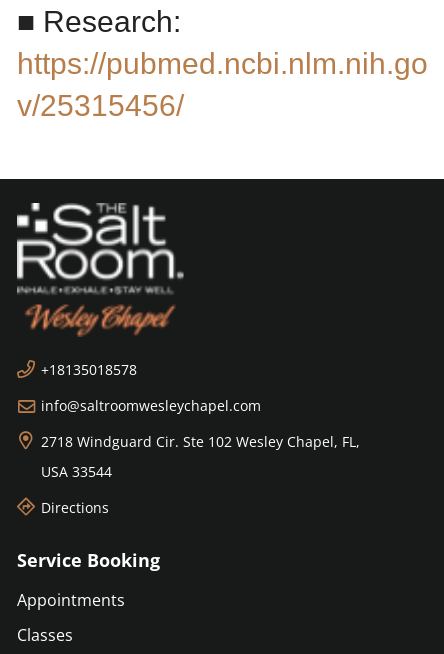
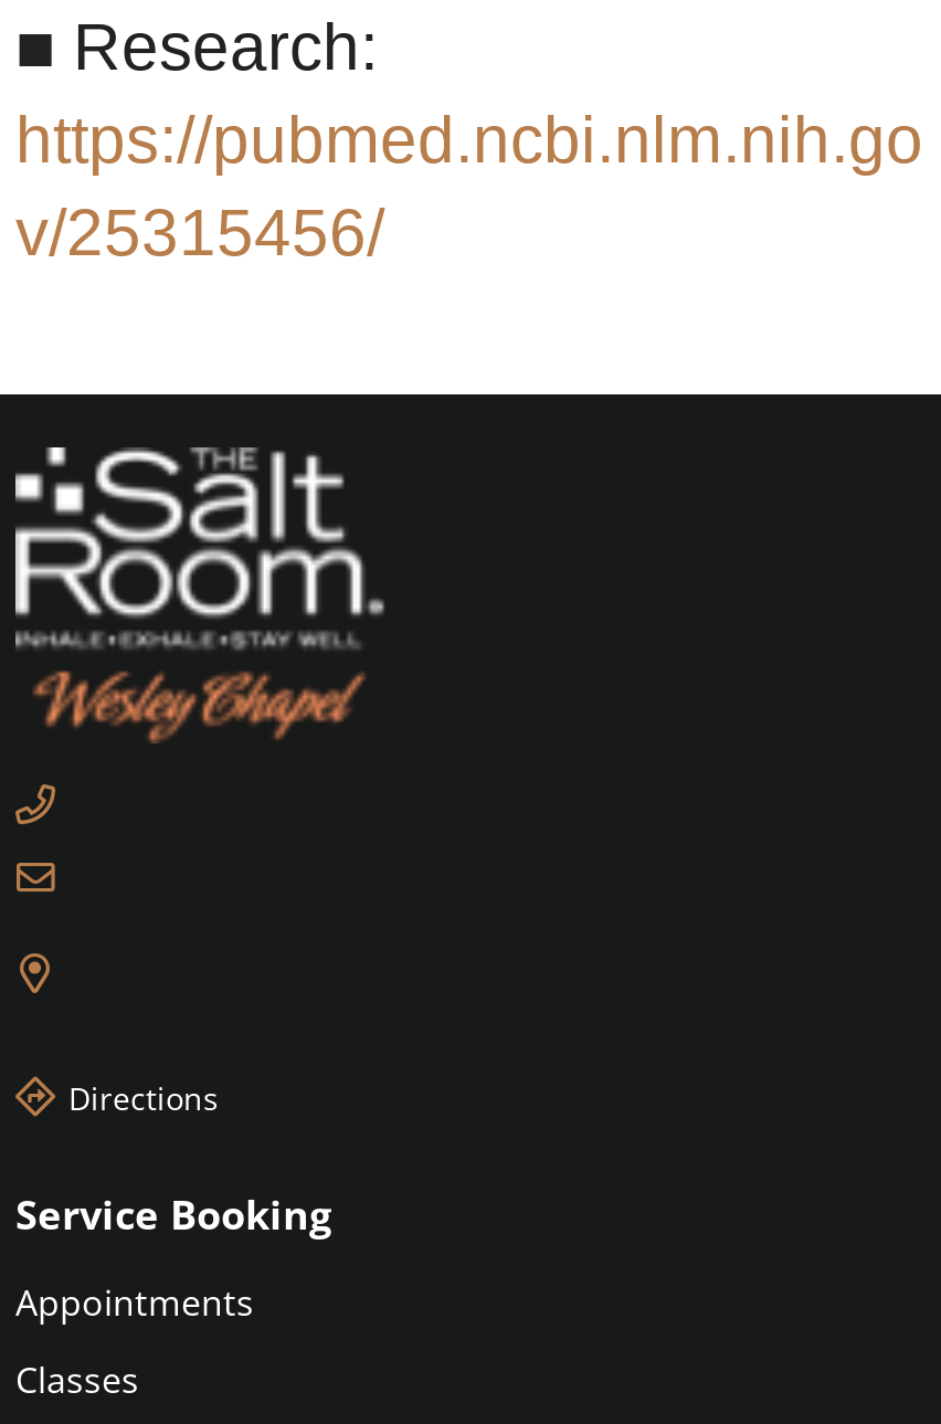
- +18135018578
- info@saltroomwesleychapel.com

- 2718 Windguard Cir. Ste 102 Wesley Chapel, FL,
- USA 33544
